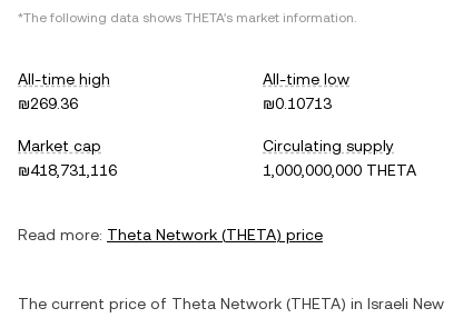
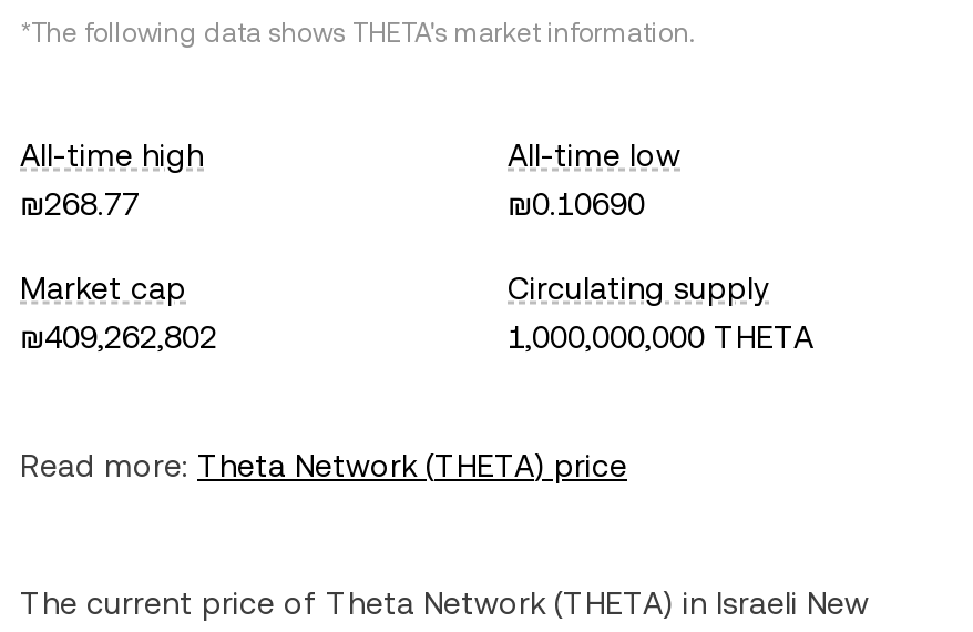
- ₪269.36
+ ₪268.77

- ₪0.10713
+ ₪0.10690

- ₪418,731,116
+ ₪409,262,802
